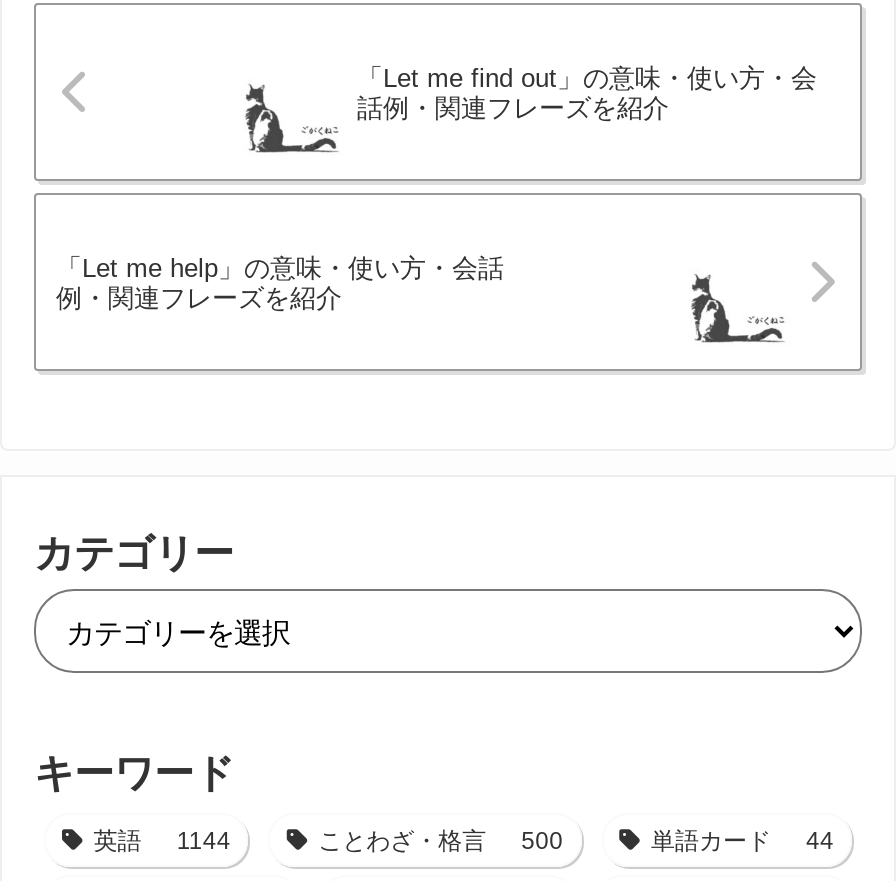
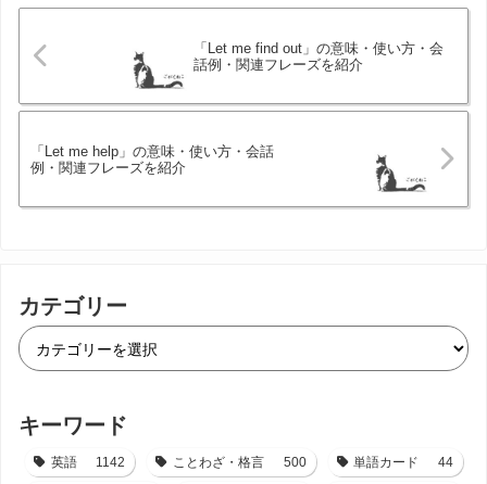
- 英語 1144
+ 英語 1142
